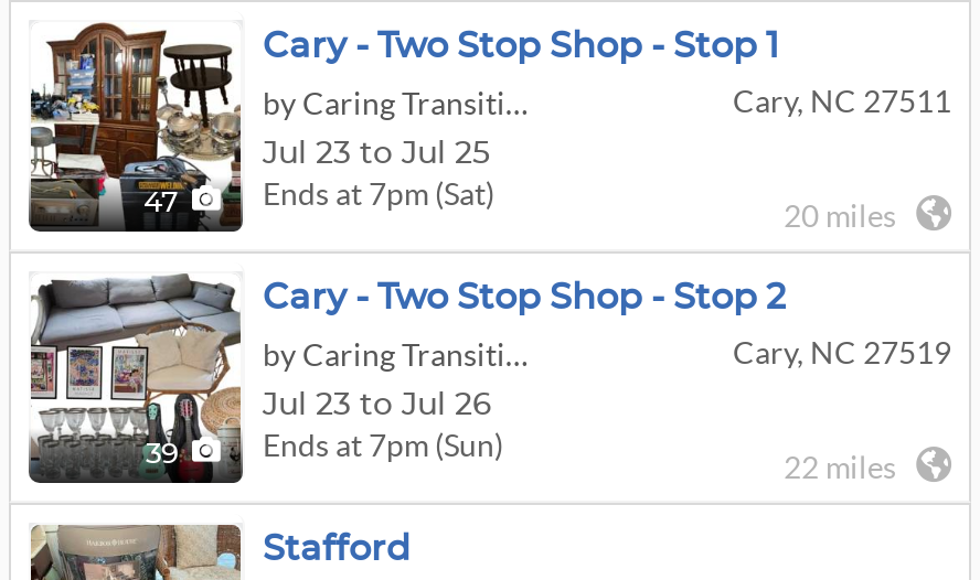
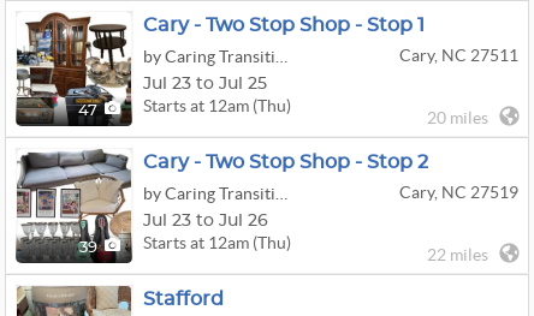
- Ends at 7pm (Sat)
+ Starts at 12am (Thu)

- Ends at 7pm (Sun)
+ Starts at 12am (Thu)
